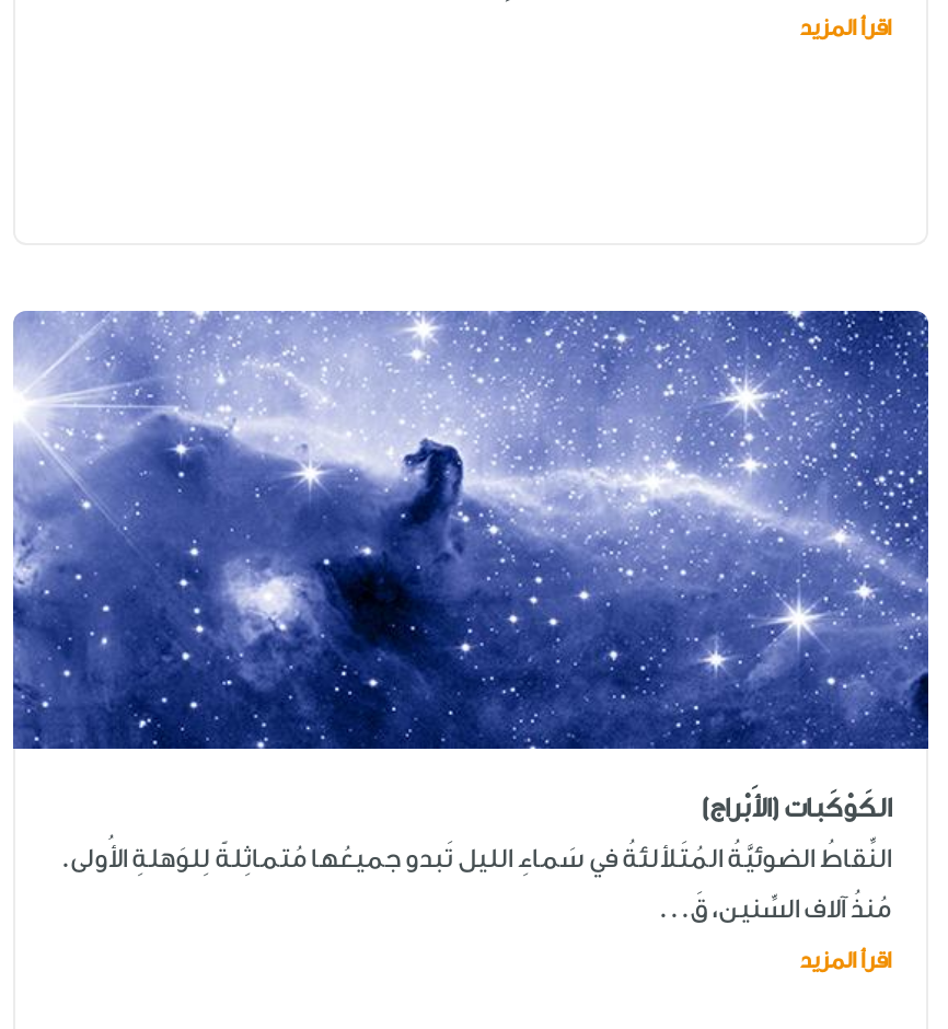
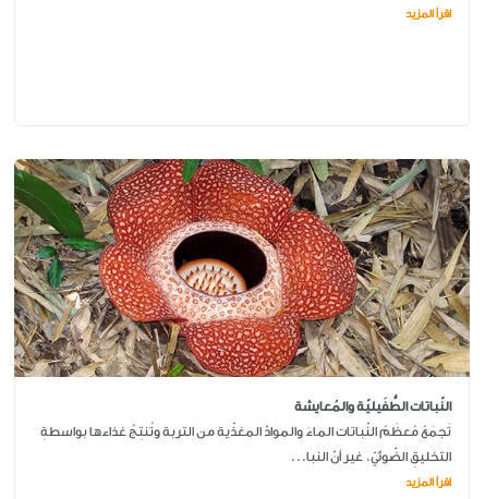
- [image]
- الكَوْكَبات (الأَبْراج)
+ [image]
+ النّباتات الطُّفَيليّة والمُعايشة

- النِّقاطُ الضوئيَّةُ المُتَلألئةُ في سَماءِ الليل تَبدو جميعُها مُتماثِلةً لِلوَهلةِ الأُولى.
+ تَجمَعُ مُعظَمُ النّباتات الماءَ والموادّ المغذّية من التربة وتُنتِجُ غذاءها بواسطةِ

- مُنذُ آلاف السِّنين، قَ...
+ التخليقِ الضّوئيّ. غير أنّ النبا...
